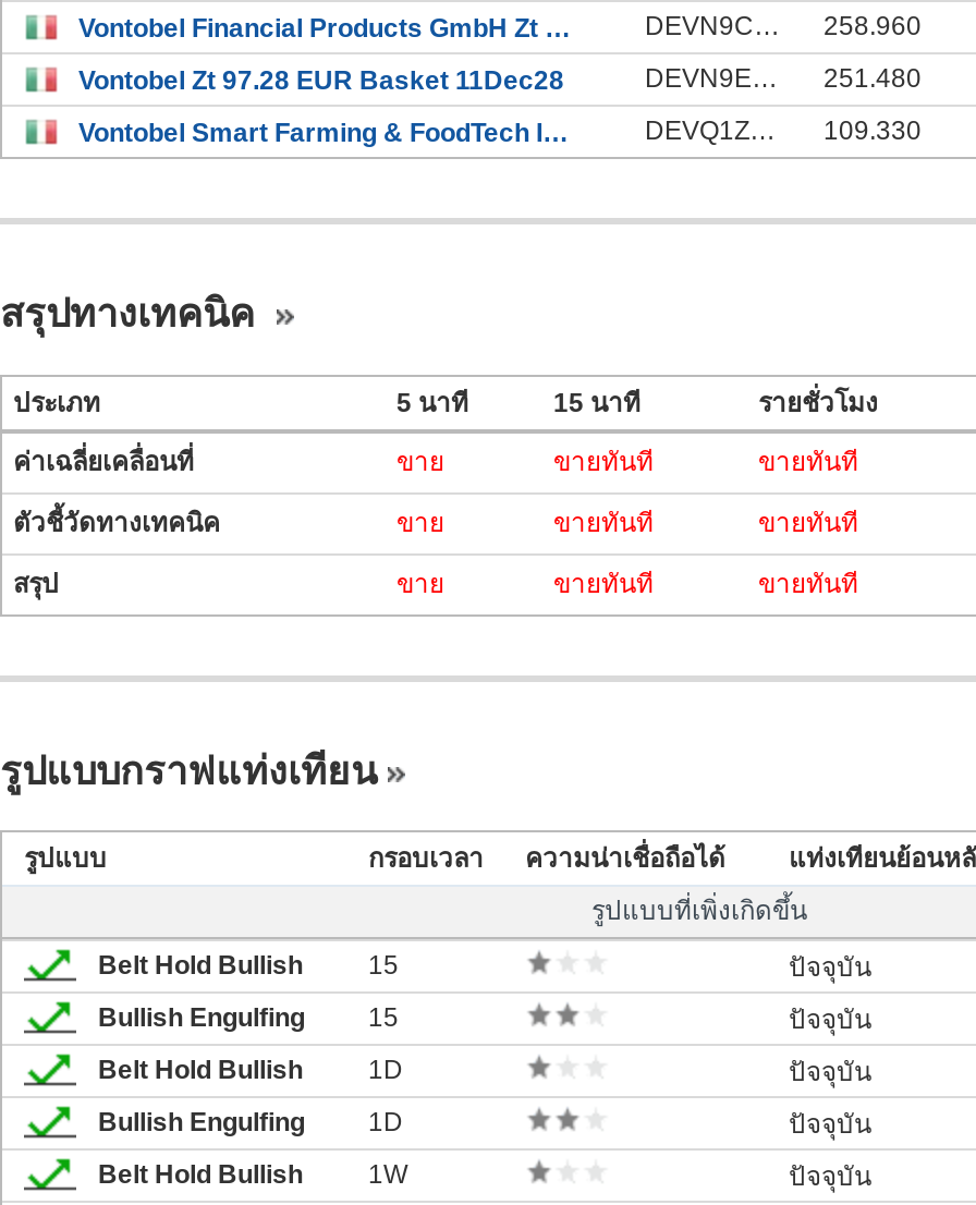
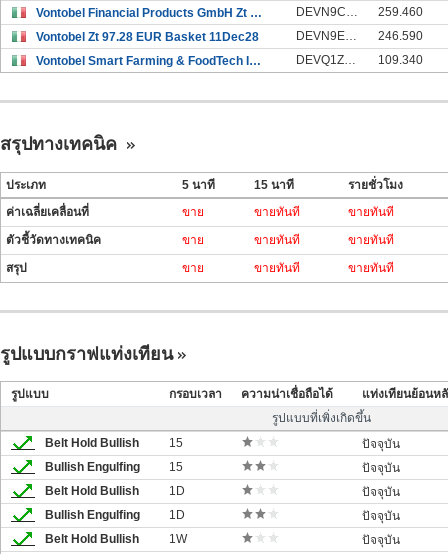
- 258.960
+ 259.460

- 251.480
+ 246.590

- 109.330
+ 109.340
